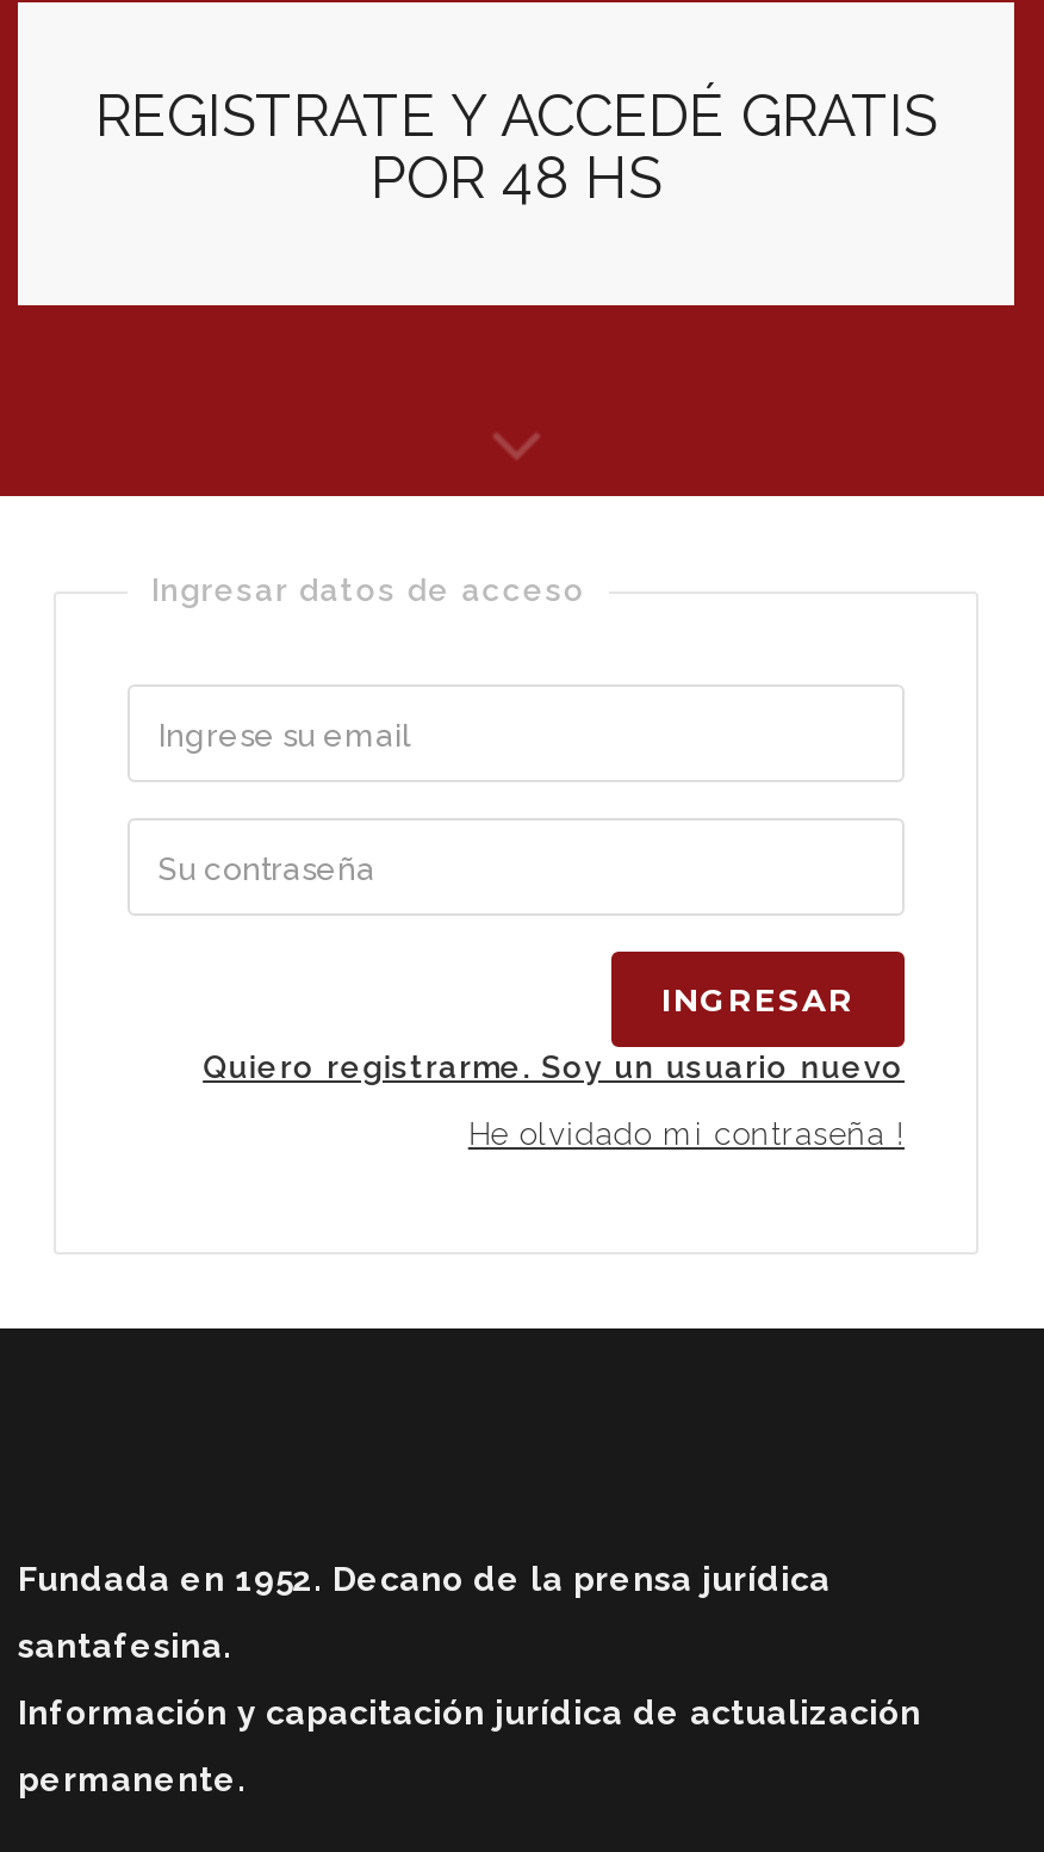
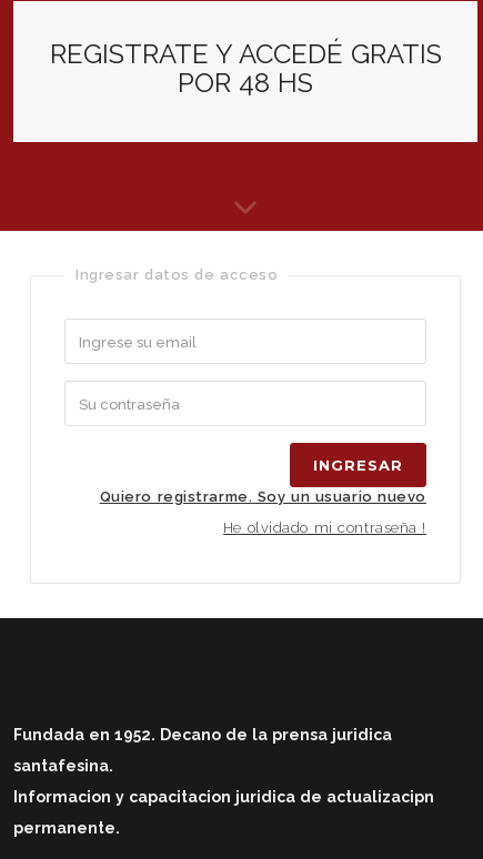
- Fundada en 1952. Decano de la prensa jurídica
+ Fundada en 1952. Decano de la prensa juridica

- Información y capacitación jurídica de actualización
+ Informacion y capacitacion juridica de actualizacipn
